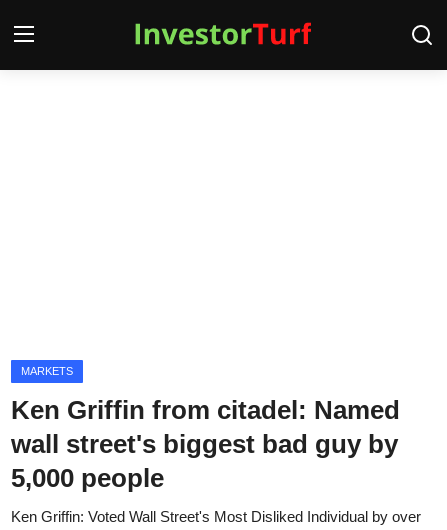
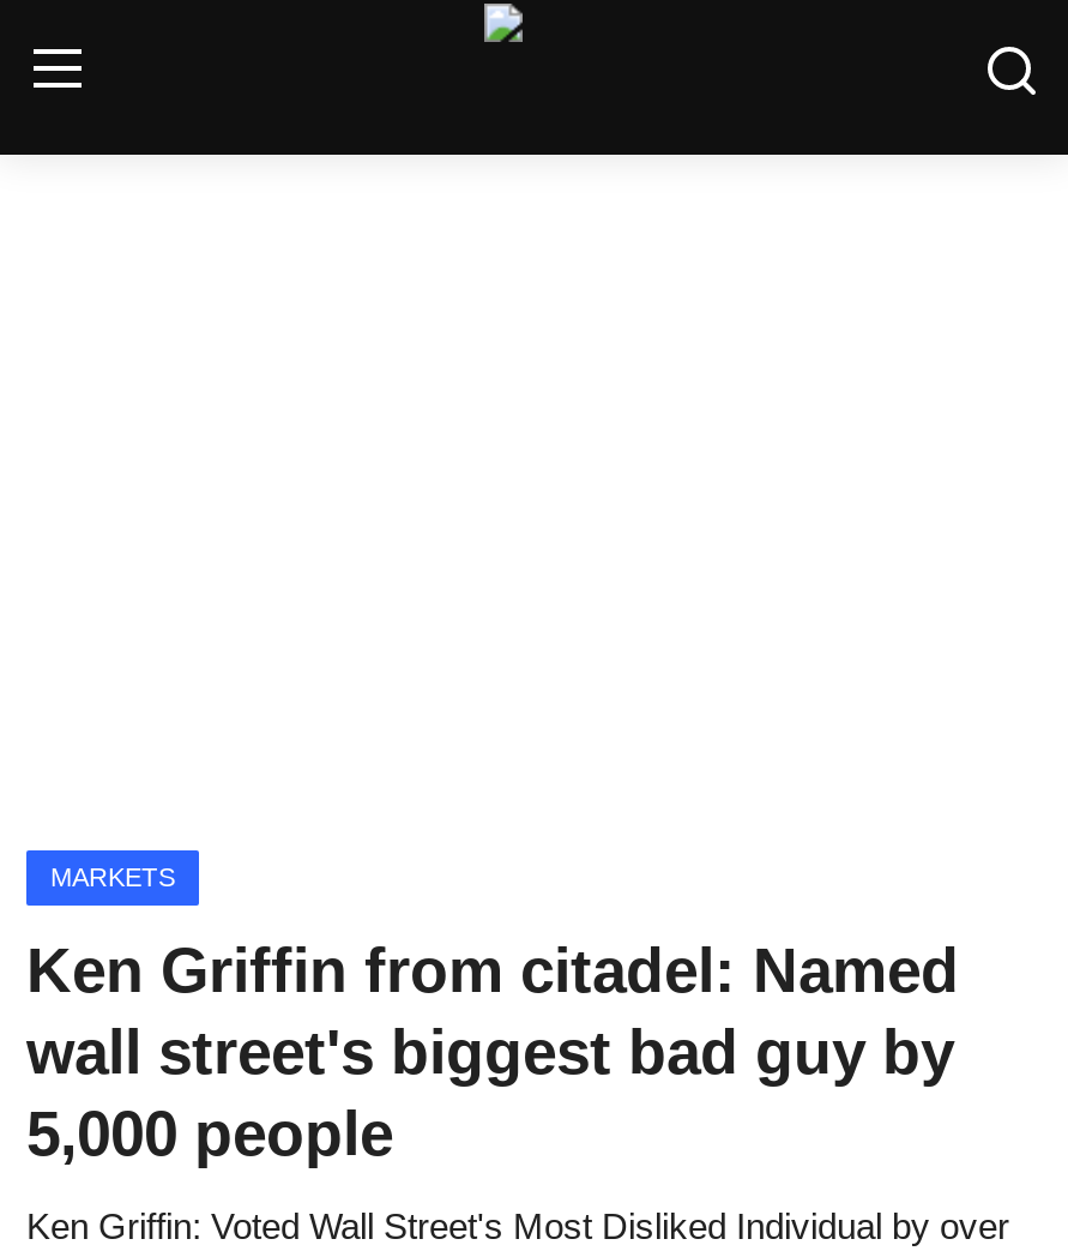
- [image]
